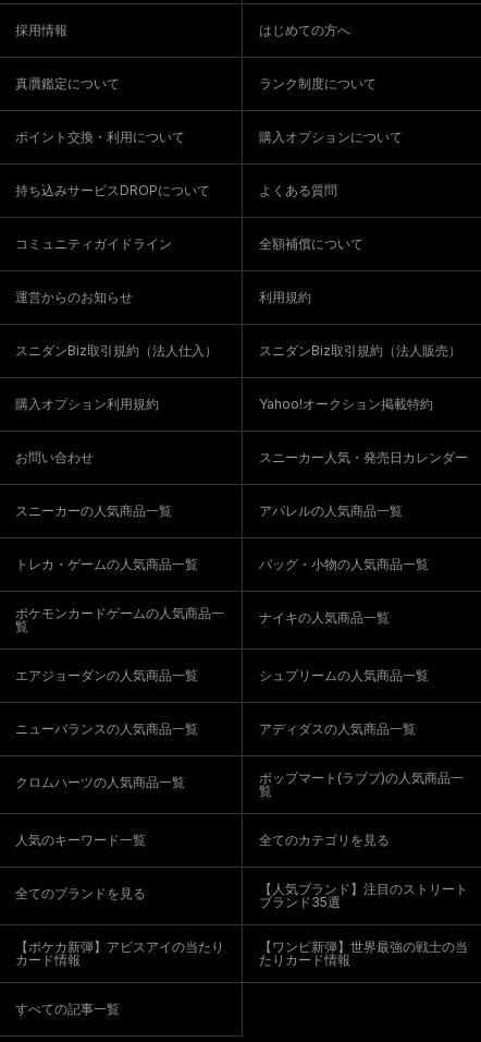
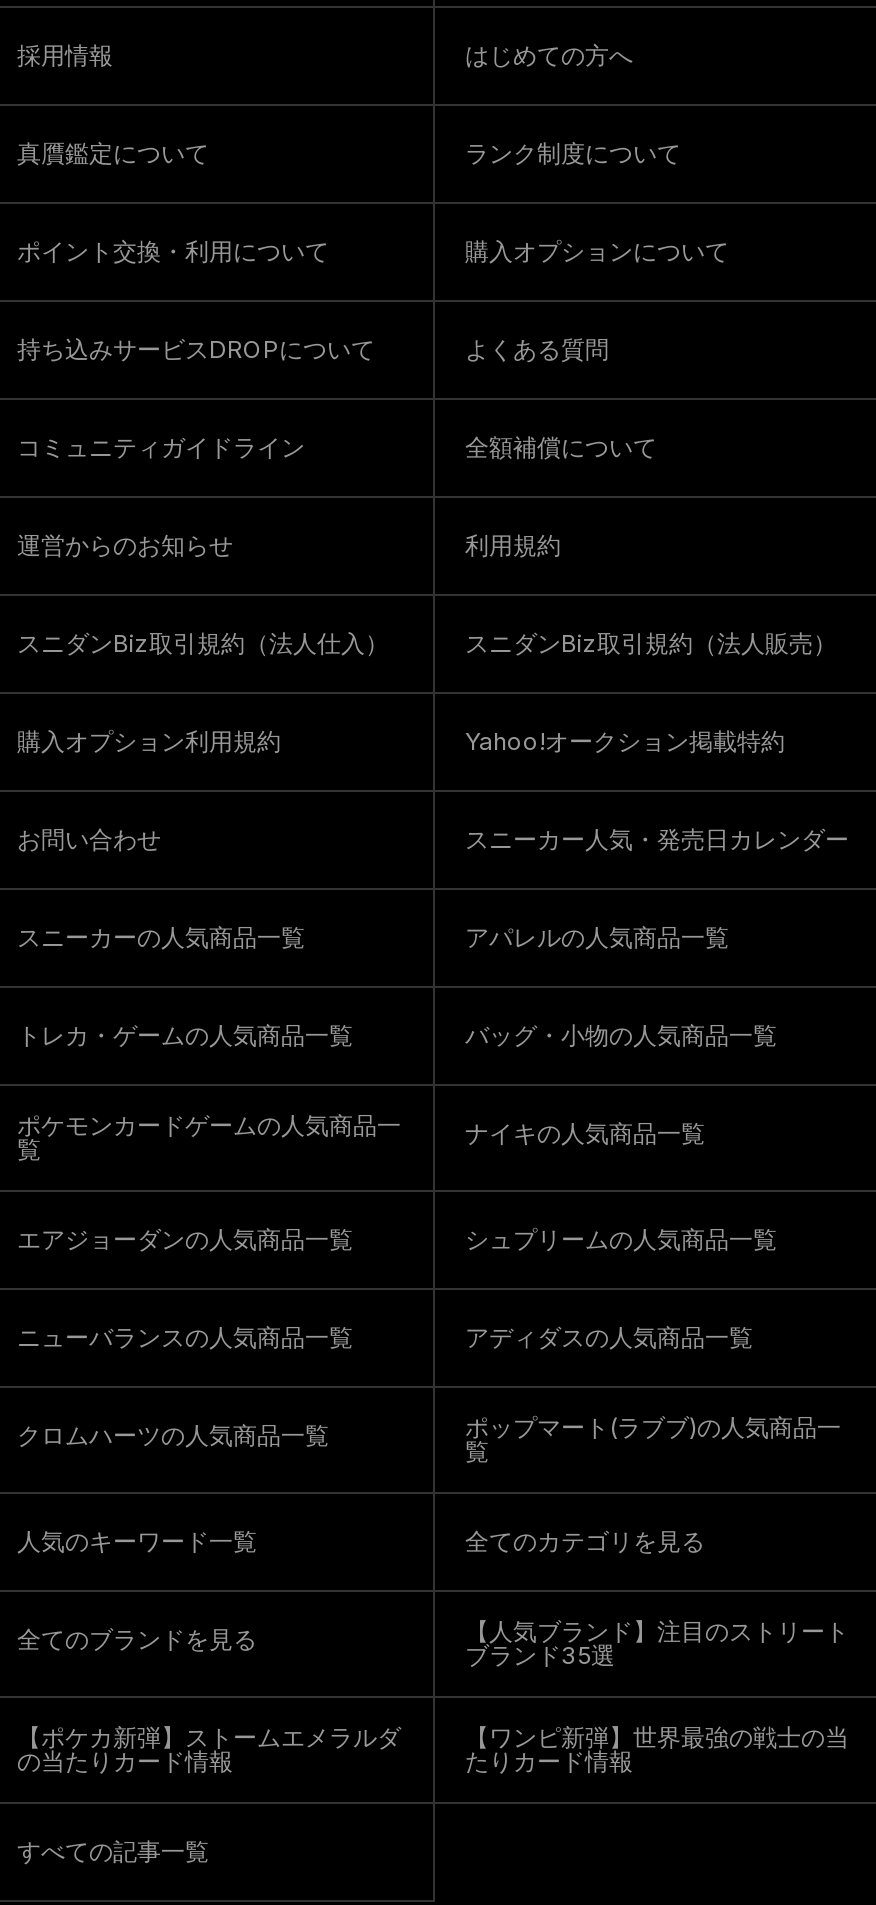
- 【ポケカ新弾】アビスアイの当たり
- カード情報
+ 【ポケカ新弾】ストームエメラルダ
+ の当たりカード情報
